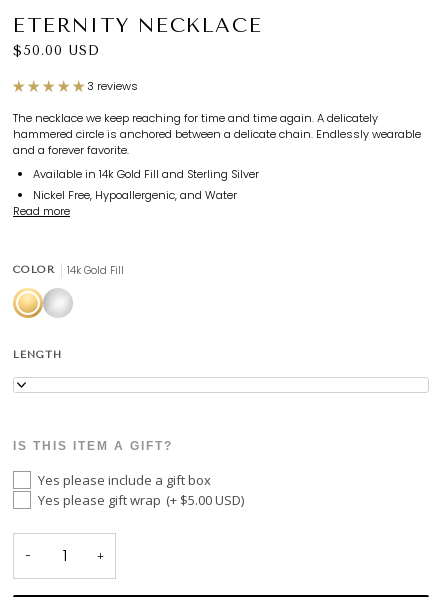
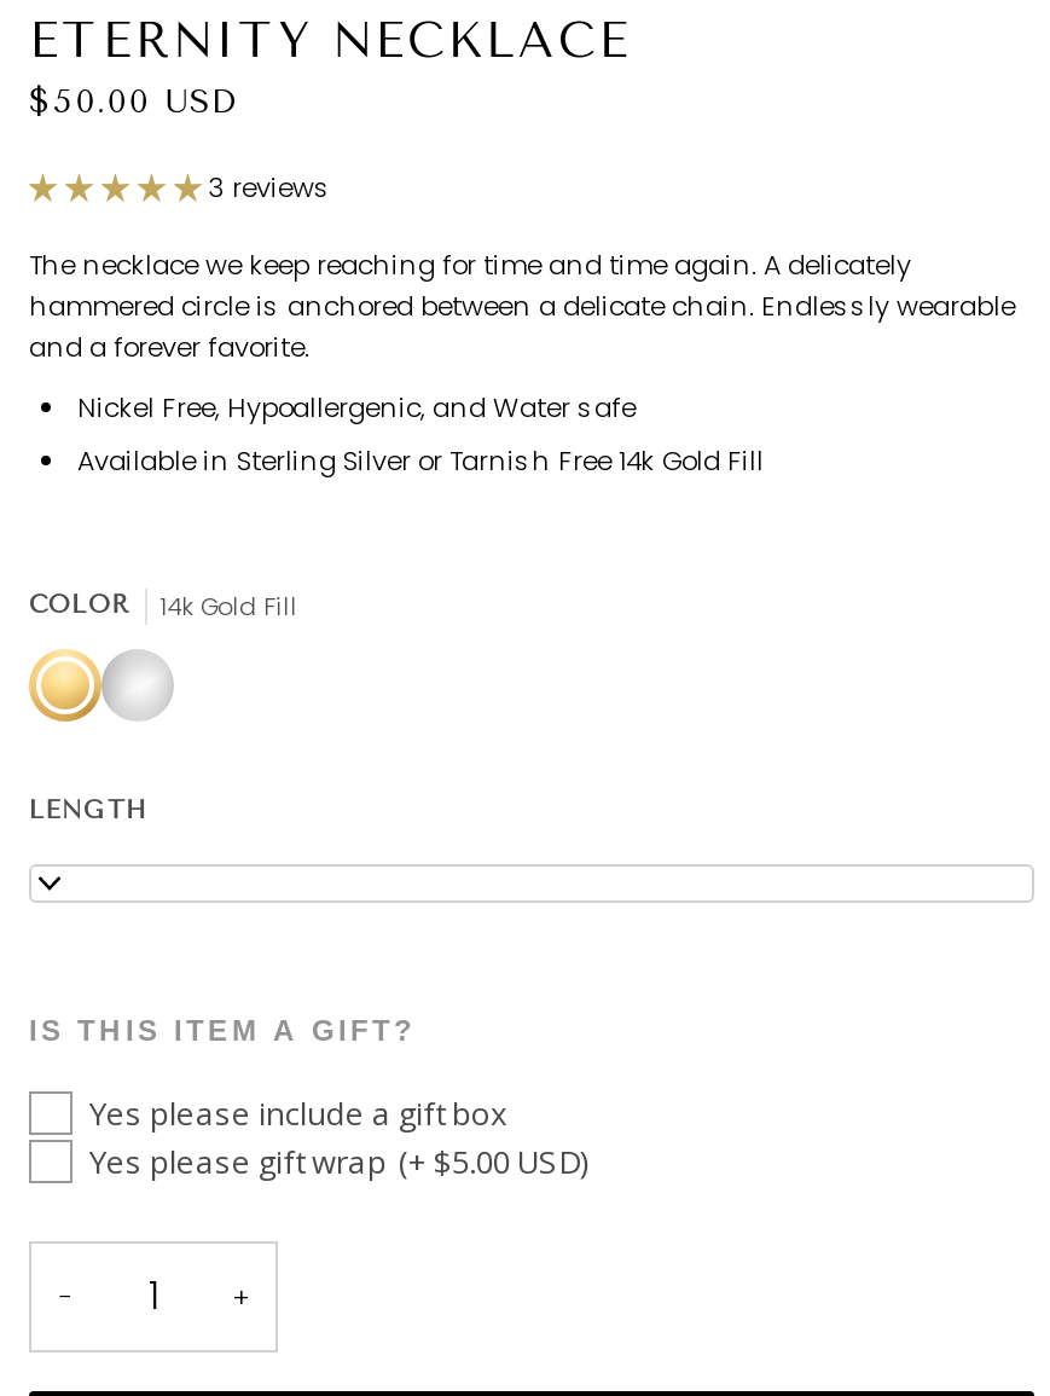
- Available in 14k Gold Fill and Sterling Silver
- Nickel Free, Hypoallergenic, and Water
- Read more
+ Nickel Free, Hypoallergenic, and Water safe
+ Available in Sterling Silver or Tarnish Free 14k Gold Fill
